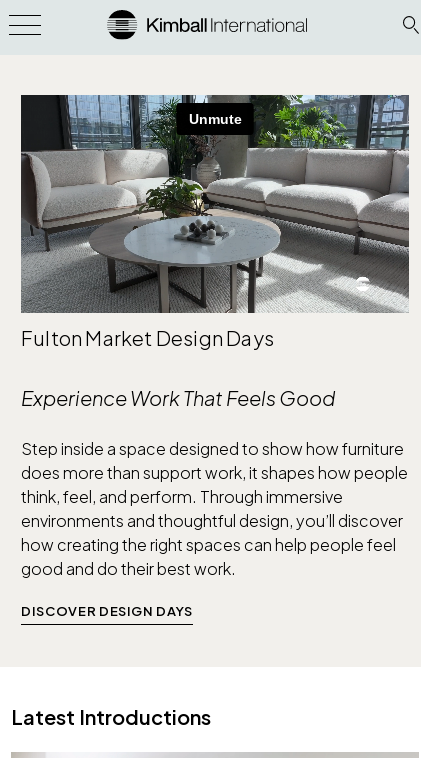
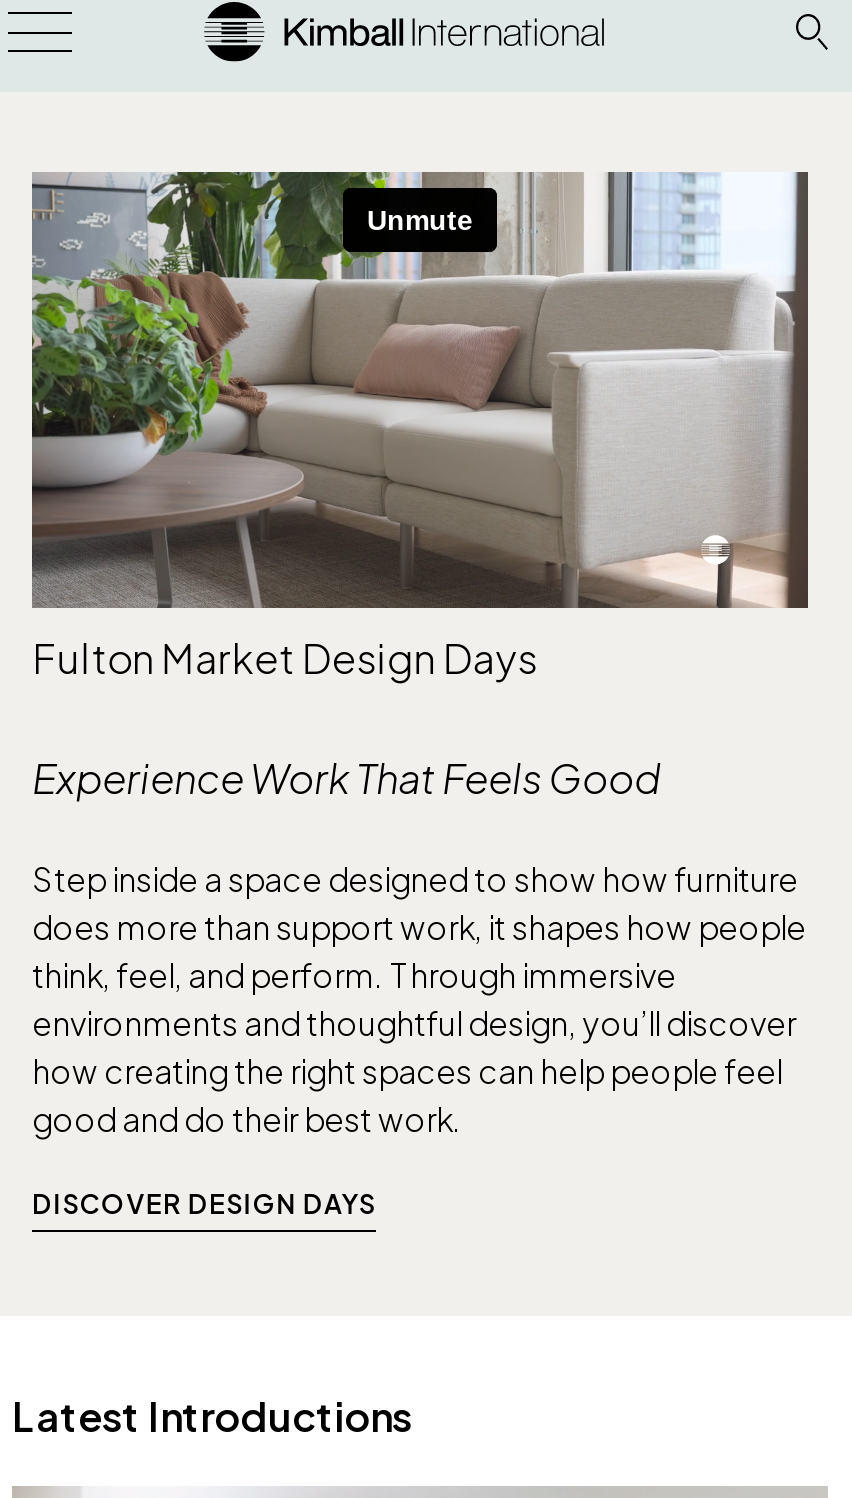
- [image]
+ [image]
